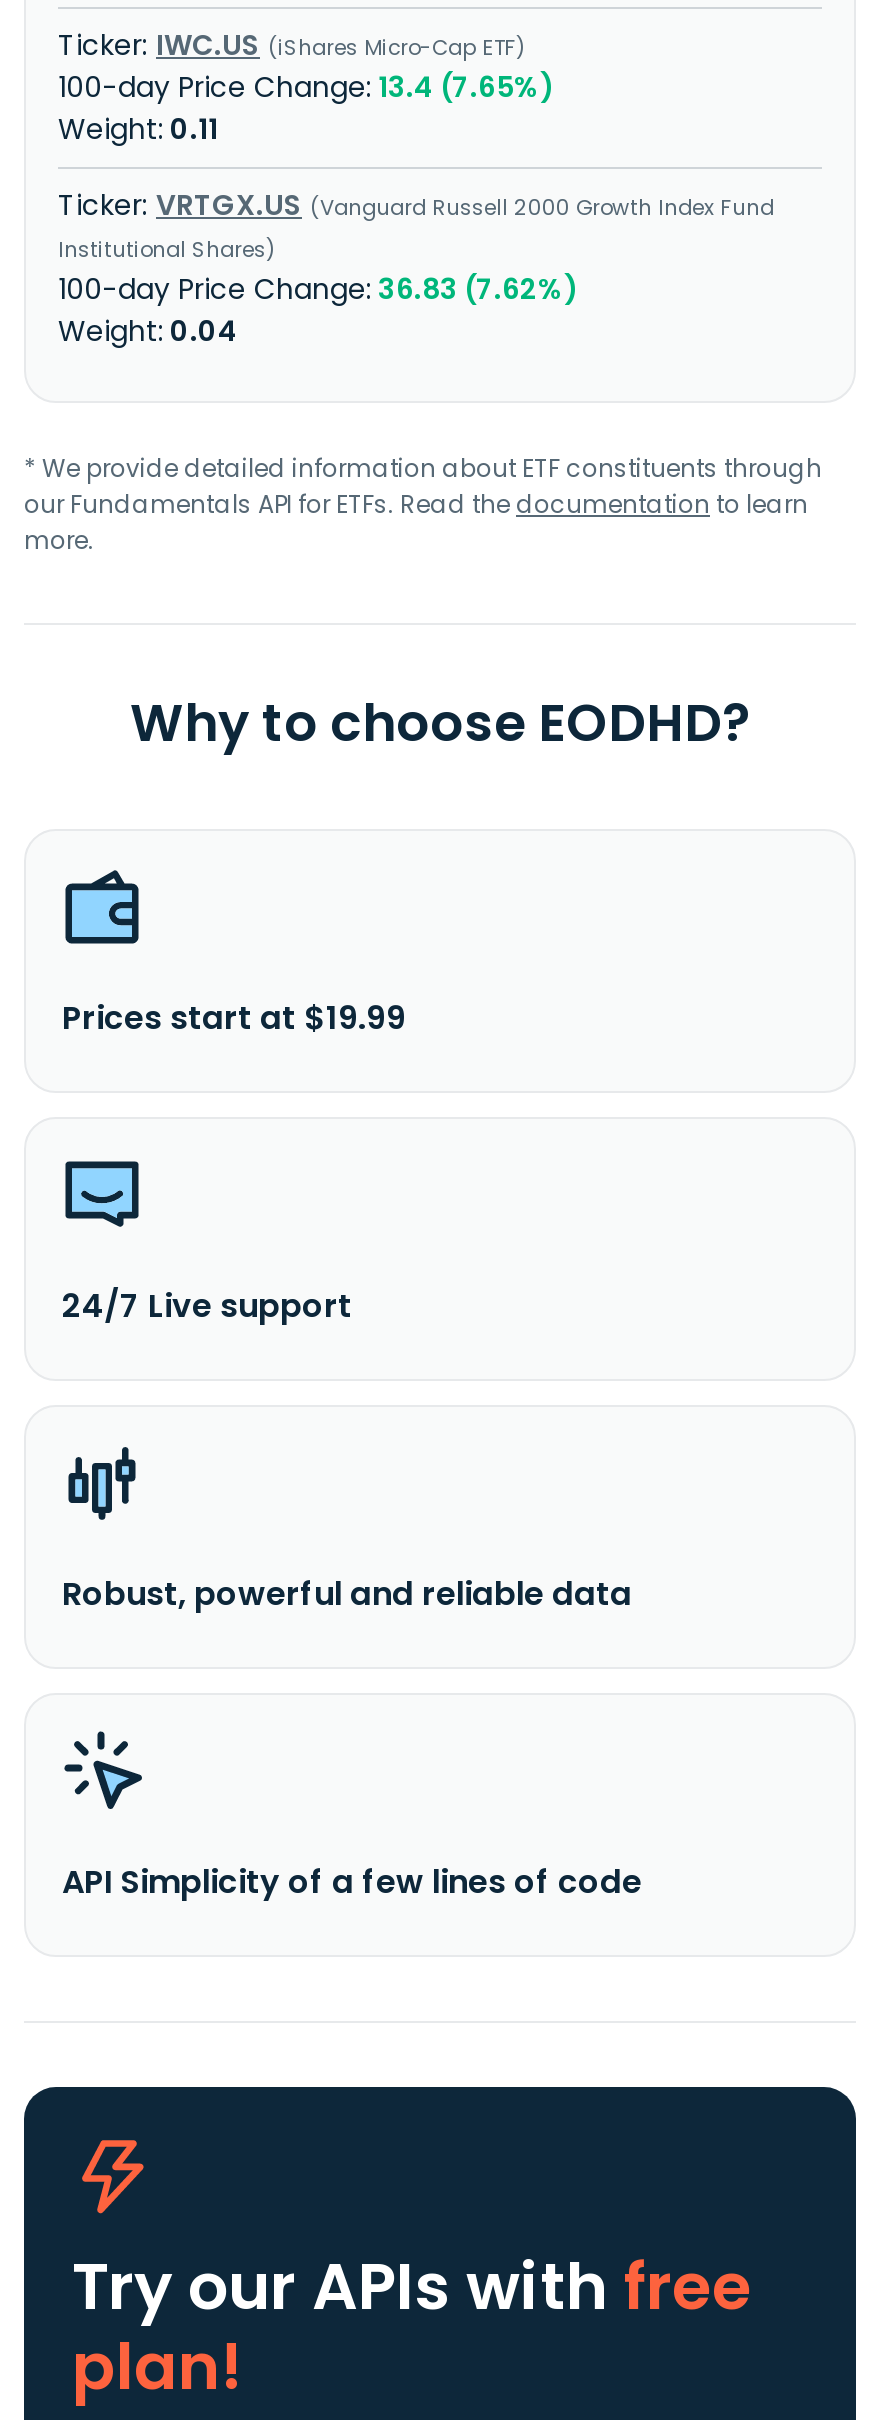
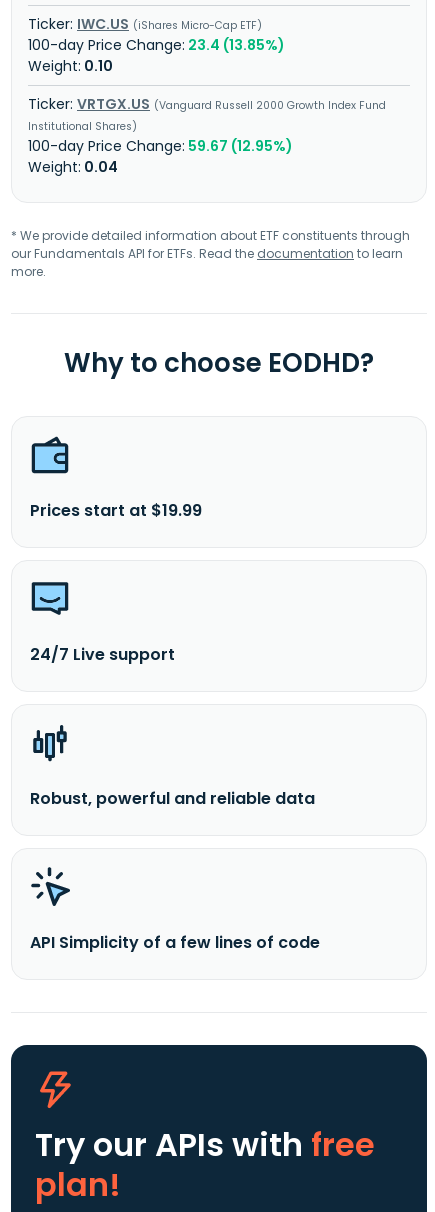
- 13.4 (7.65%)
+ 23.4 (13.85%)

- 0.11
+ 0.10

- 36.83 (7.62%)
+ 59.67 (12.95%)
